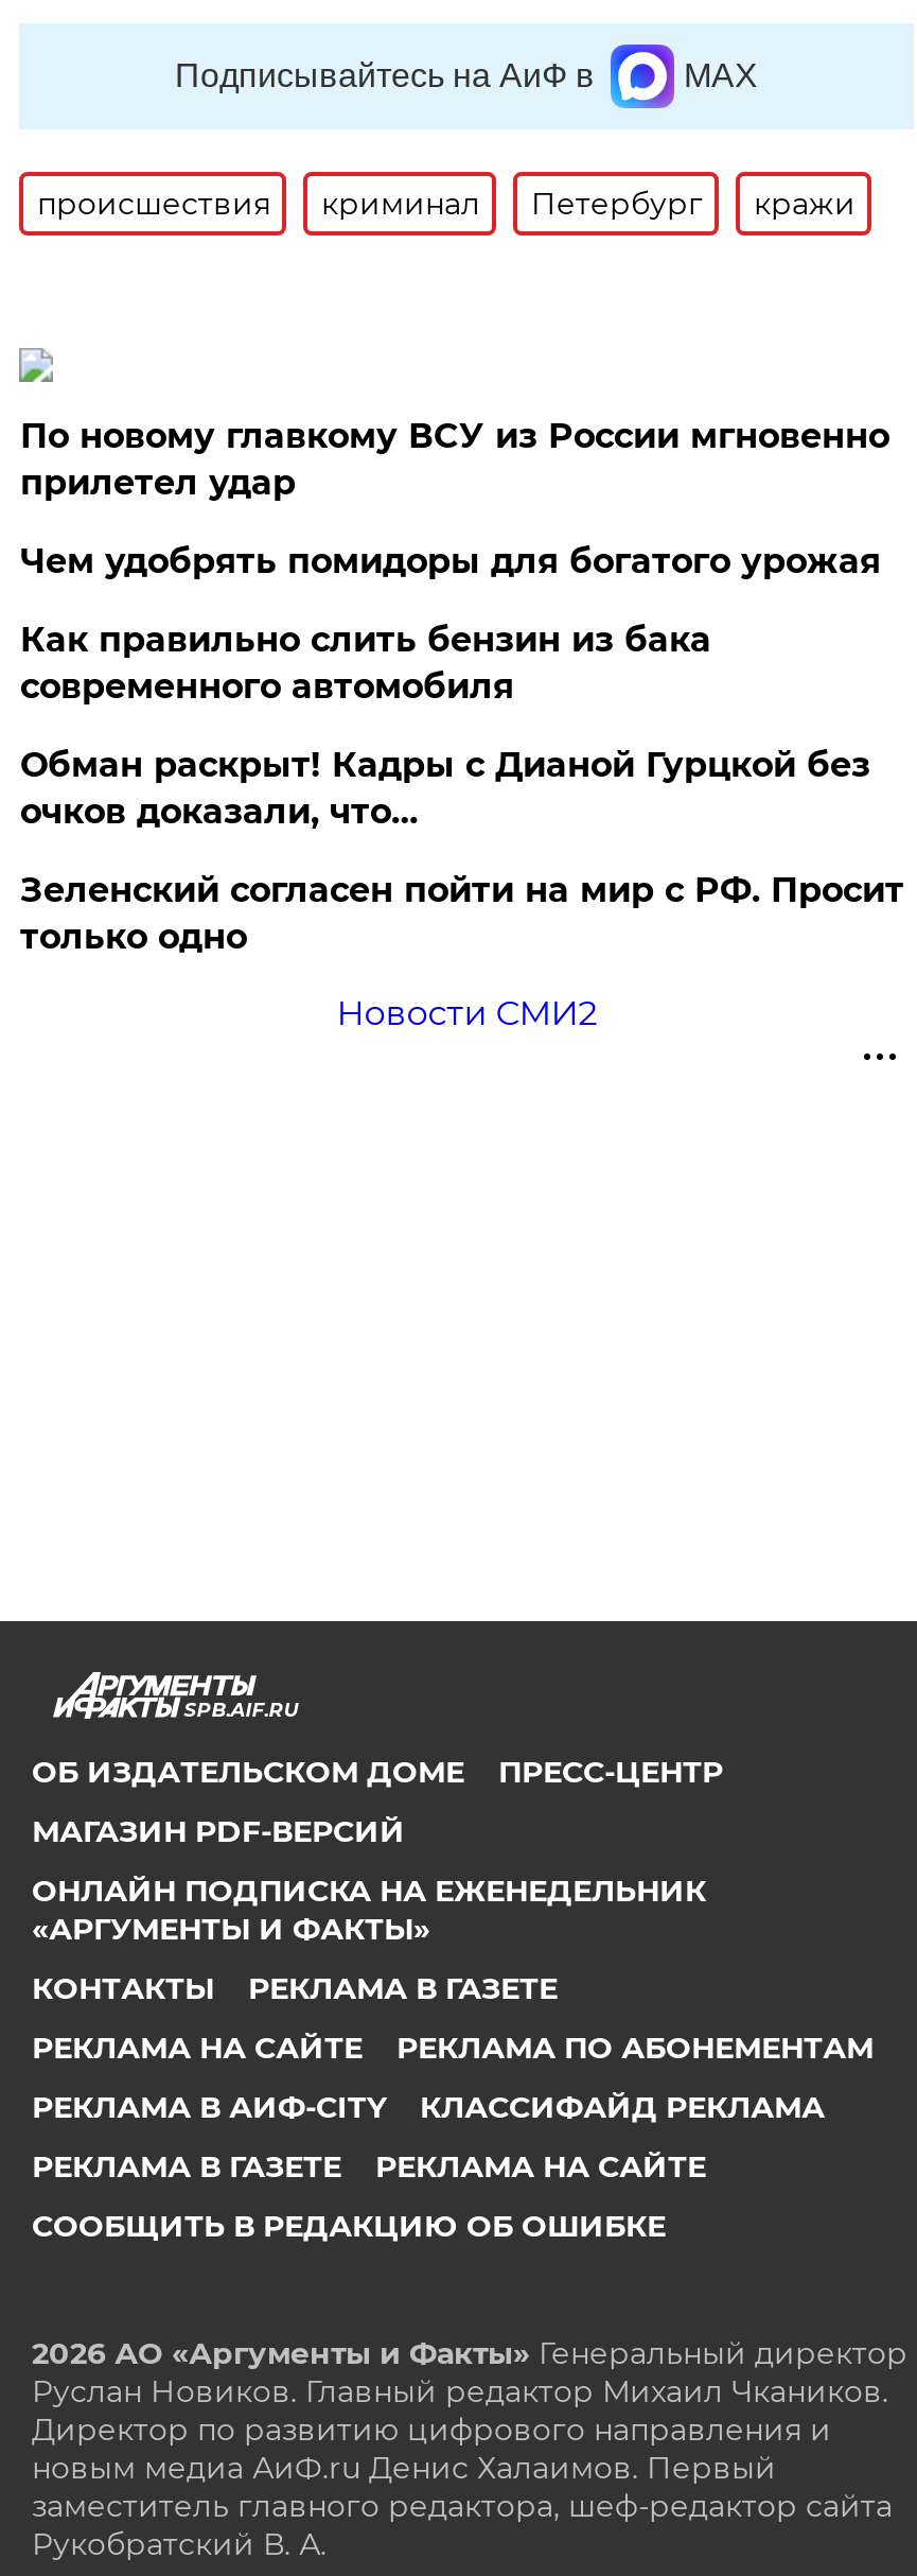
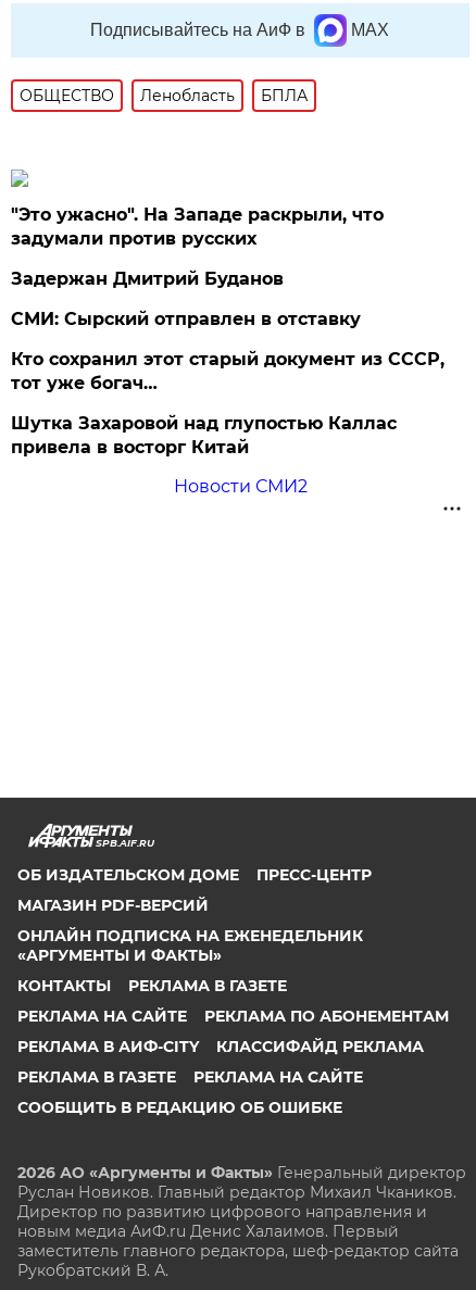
- происшествия
- криминал
- Петербург
- кражи
+ ОБЩЕСТВО
+ Ленобласть
+ БПЛА

- По новому главкому ВСУ из России мгновенно
- прилетел удар
+ "Это ужасно". На Западе раскрыли, что
+ задумали против русских

- Чем удобрять помидоры для богатого урожая
+ Задержан Дмитрий Буданов

- Как правильно слить бензин из бака
- современного автомобиля
+ СМИ: Сырский отправлен в отставку

- Обман раскрыт! Кадры с Дианой Гурцкой без
- очков доказали, что…
+ Кто сохранил этот старый документ из СССР,
+ тот уже богач…

- Зеленский согласен пойти на мир с РФ. Просит
- только одно
+ Шутка Захаровой над глупостью Каллас
+ привела в восторг Китай
